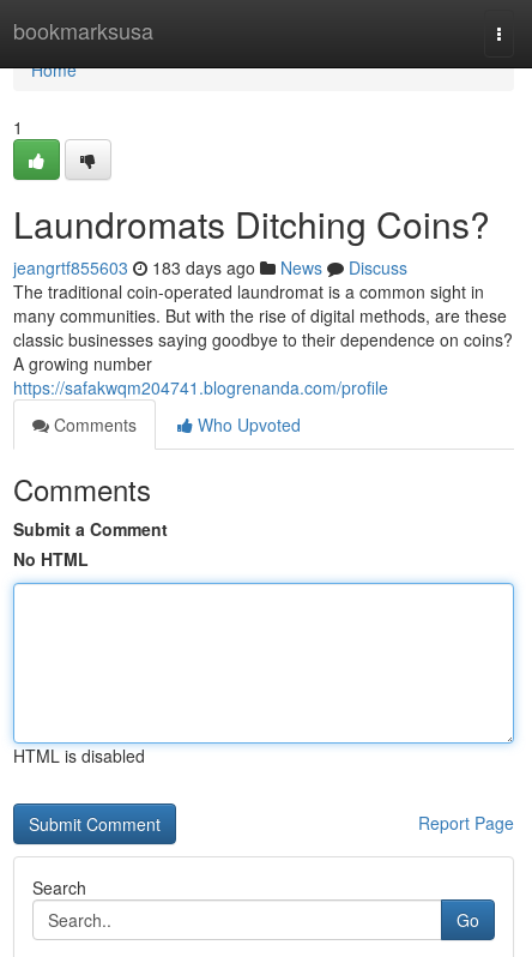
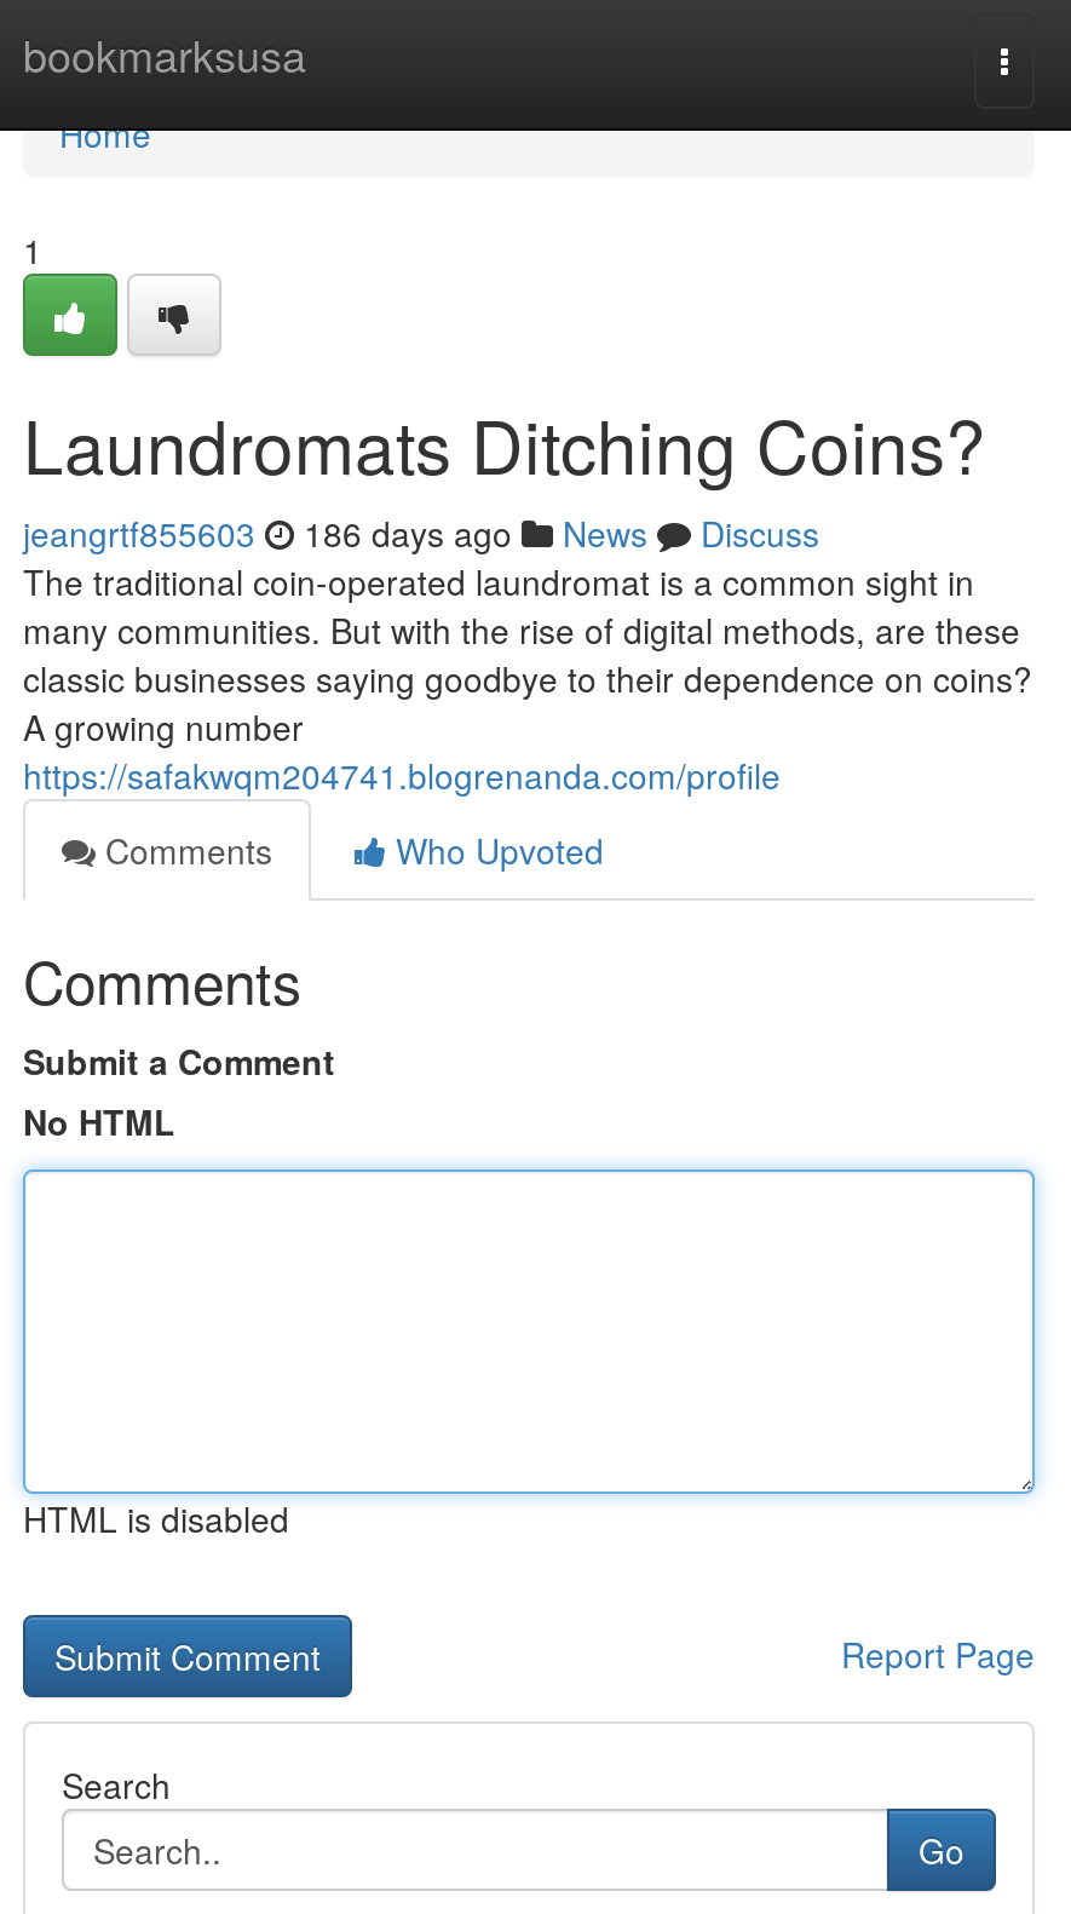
- jeangrtf855603 183 days ago News Discuss
+ jeangrtf855603 186 days ago News Discuss
